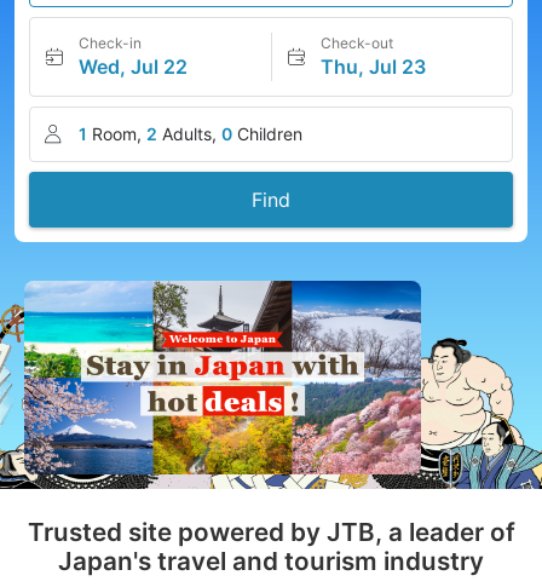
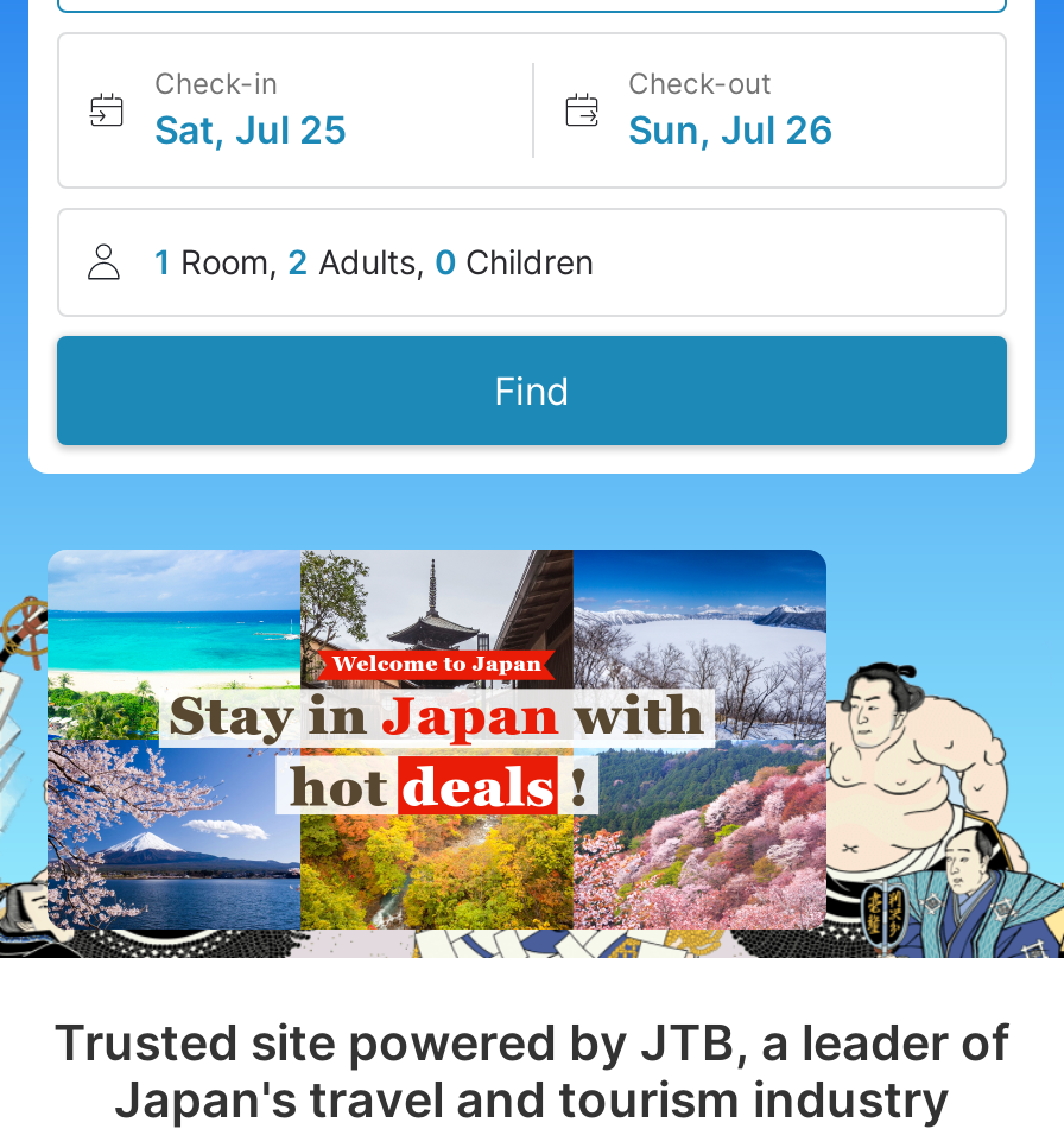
- Wed, Jul 22
+ Sat, Jul 25

- Thu, Jul 23
+ Sun, Jul 26
